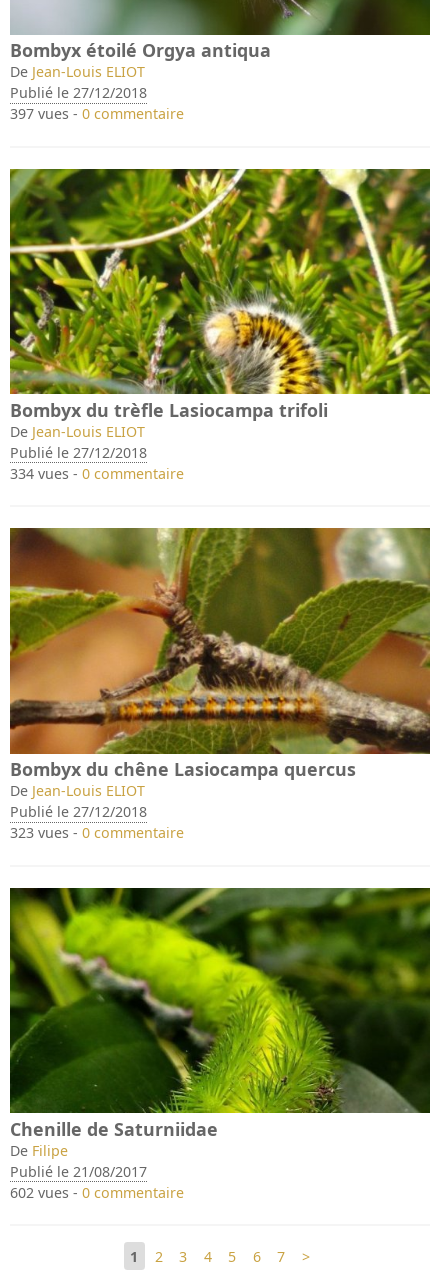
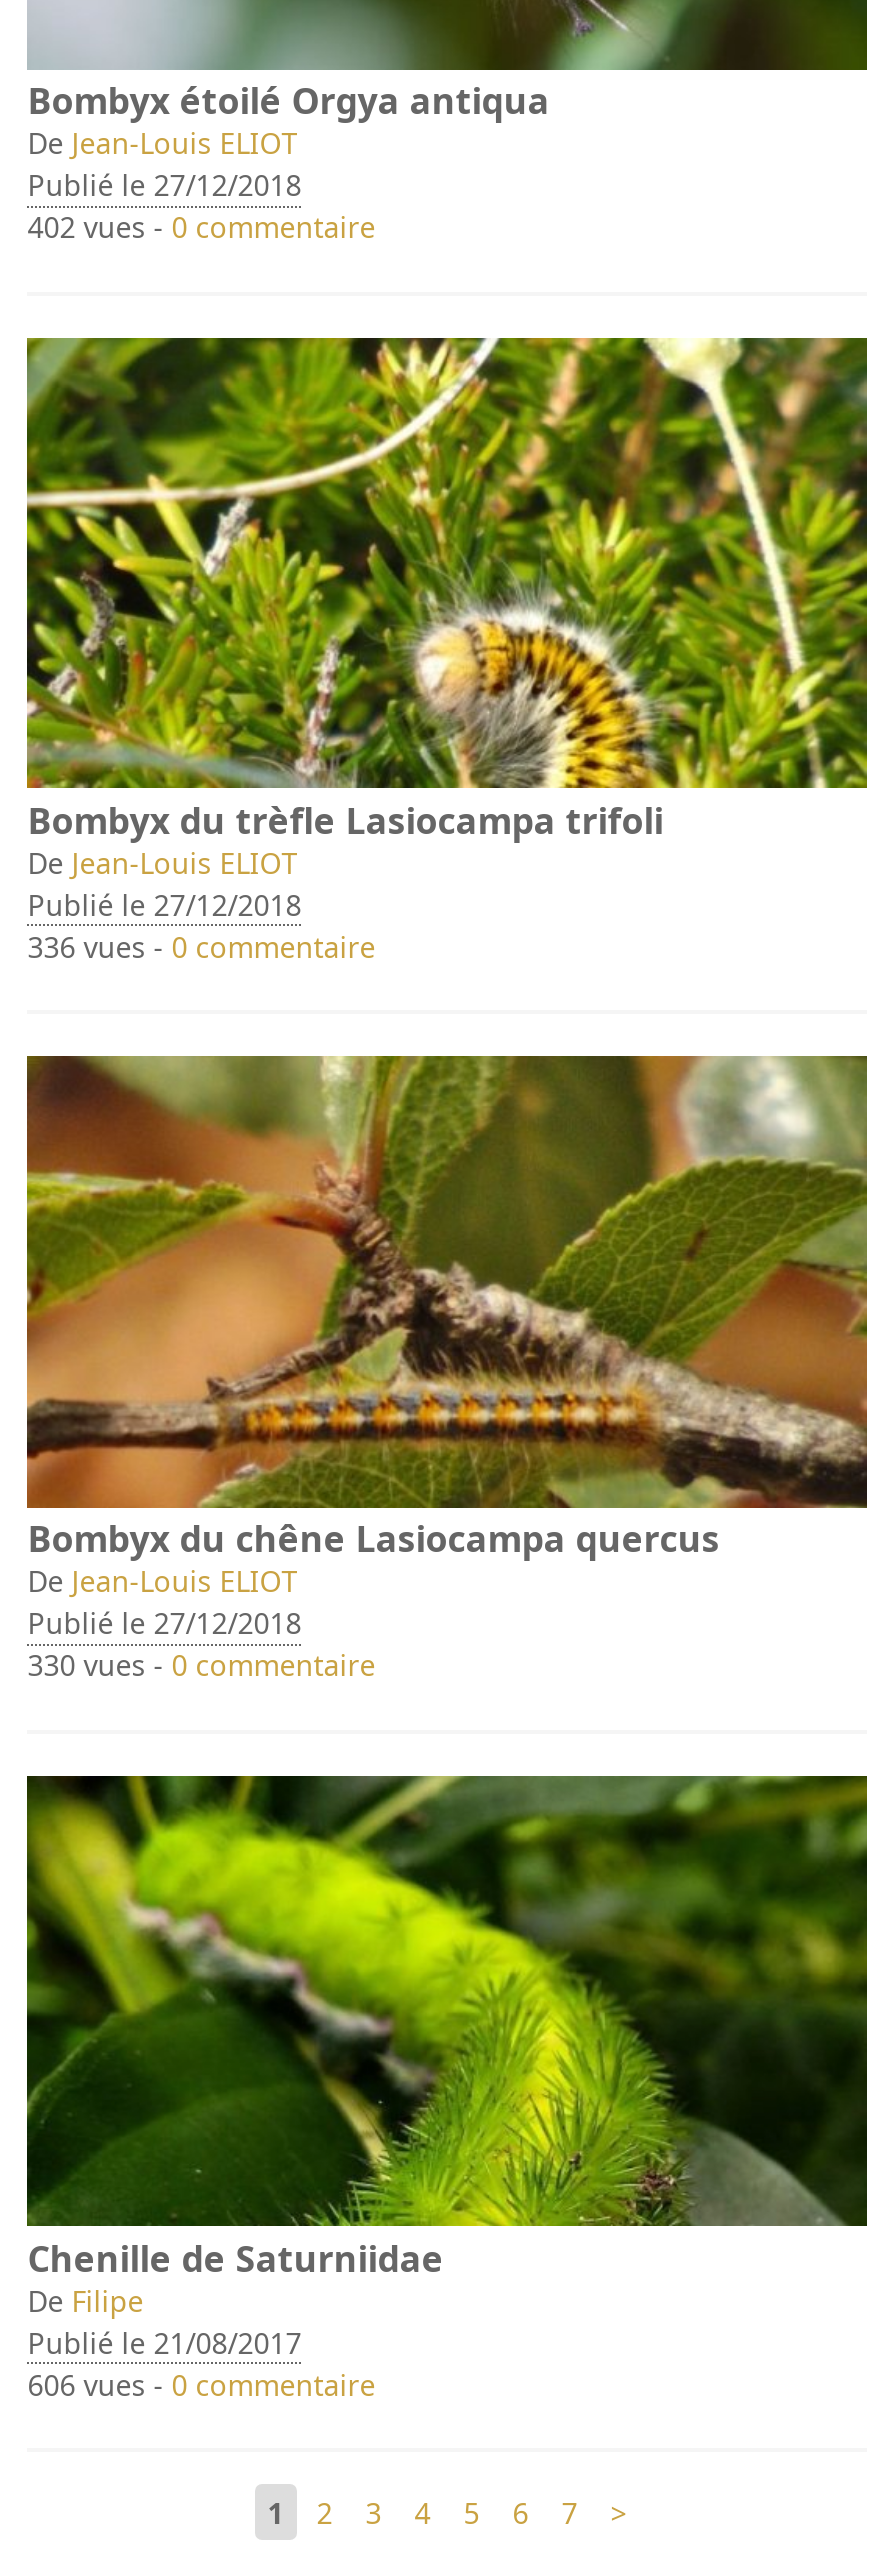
- 397 vues -0 commentaire
+ 402 vues -0 commentaire

- 334 vues -0 commentaire
+ 336 vues -0 commentaire

- 323 vues -0 commentaire
+ 330 vues -0 commentaire

- 602 vues -0 commentaire
+ 606 vues -0 commentaire
